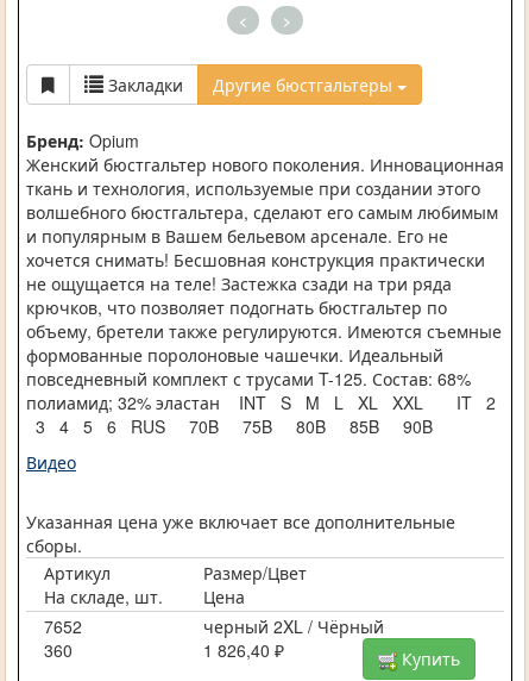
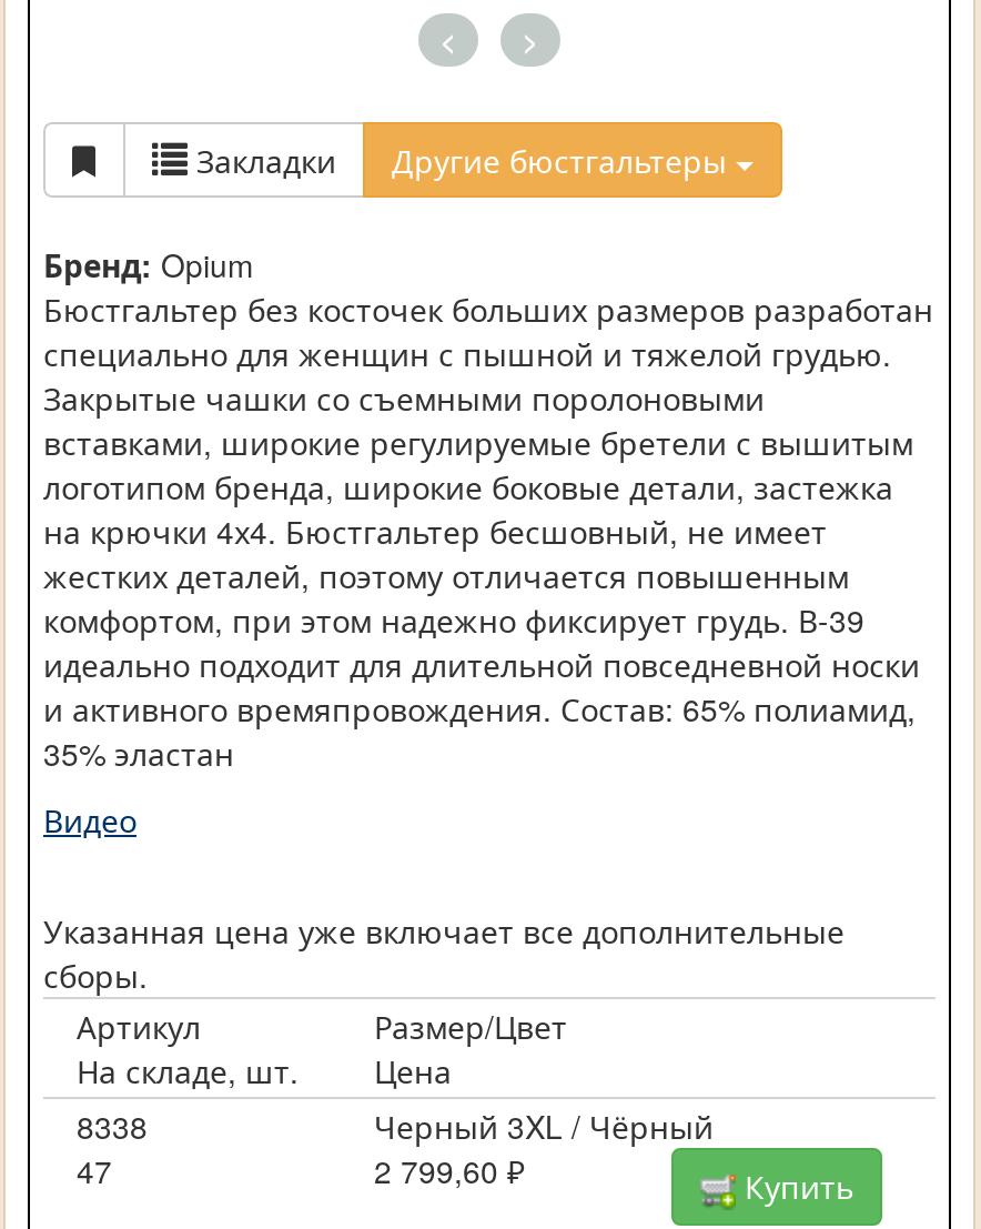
- Женский бюстгальтер нового поколения. Инновационная
- ткань и технология, используемые при создании этого
- волшебного бюстгальтера, сделают его самым любимым
- и популярным в Вашем бельевом арсенале. Его не
- хочется снимать! Бесшовная конструкция практически
- не ощущается на теле! Застежка сзади на три ряда
- крючков, что позволяет подогнать бюстгальтер по
- объему, бретели также регулируются. Имеются съемные
- формованные поролоновые чашечки. Идеальный
- повседневный комплект с трусами T-125. Состав: 68%
- полиамид; 32% эластан INT S M L XL XXL IT 2
- 3 4 5 6 RUS 70B 75B 80B 85B 90B
+ Бюстгальтер без косточек больших размеров разработан
+ специально для женщин с пышной и тяжелой грудью.
+ Закрытые чашки со съемными поролоновыми
+ вставками, широкие регулируемые бретели с вышитым
+ логотипом бренда, широкие боковые детали, застежка
+ на крючки 4х4. Бюстгальтер бесшовный, не имеет
+ жестких деталей, поэтому отличается повышенным
+ комфортом, при этом надежно фиксирует грудь. В-39
+ идеально подходит для длительной повседневной носки
+ и активного времяпровождения. Состав: 65% полиамид,
+ 35% эластан

- 7652
+ 8338

- черный 2XL / Чёрный
+ Черный 3XL / Чёрный

- 360
+ 47

- 1 826,40 ₽
+ 2 799,60 ₽
